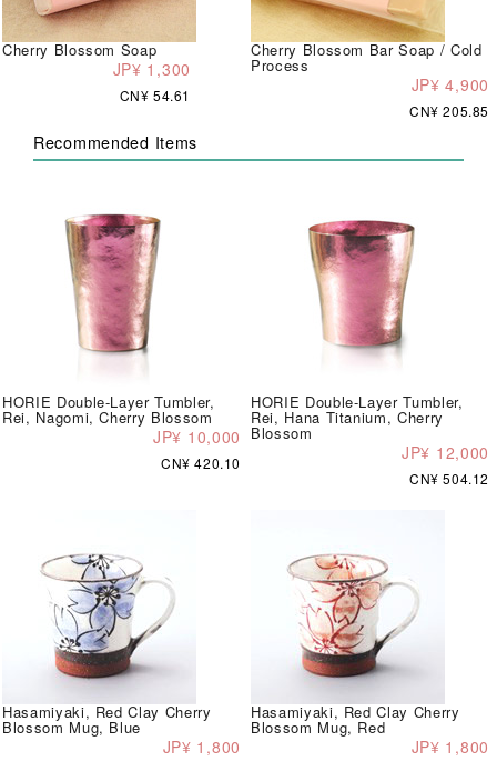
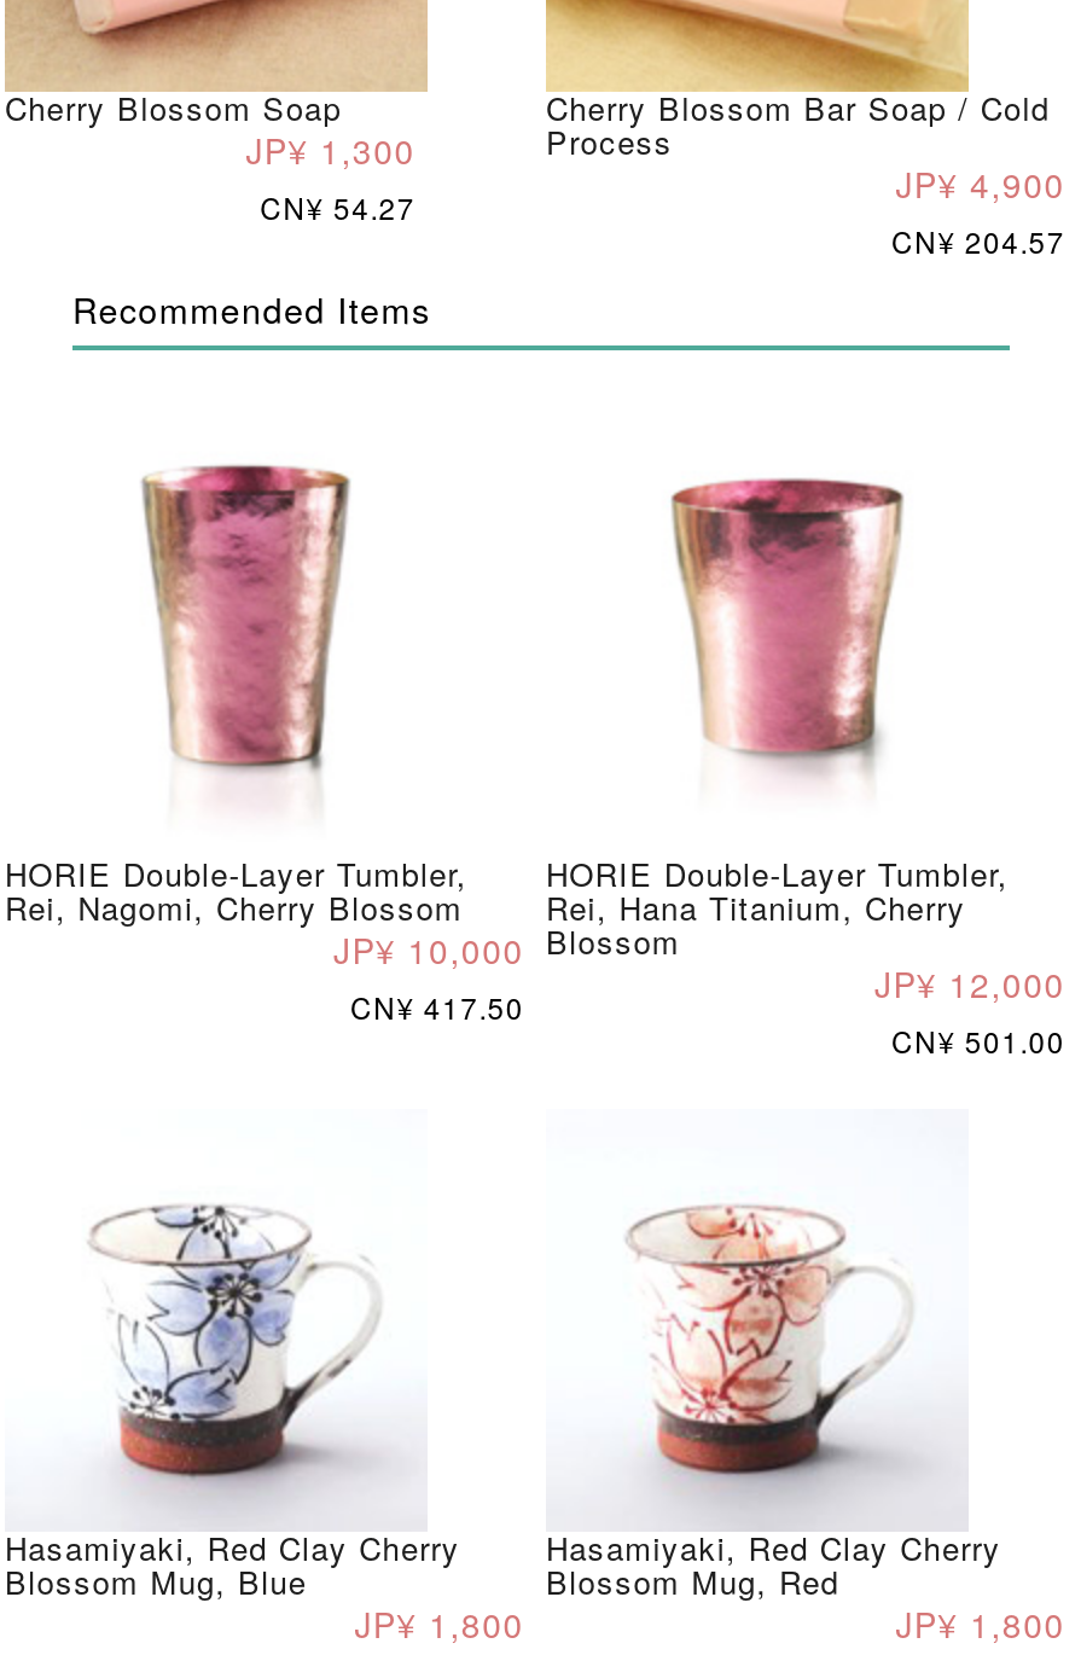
- CN¥ 54.61
+ CN¥ 54.27

- CN¥ 205.85
+ CN¥ 204.57

- CN¥ 420.10
+ CN¥ 417.50

- CN¥ 504.12
+ CN¥ 501.00
